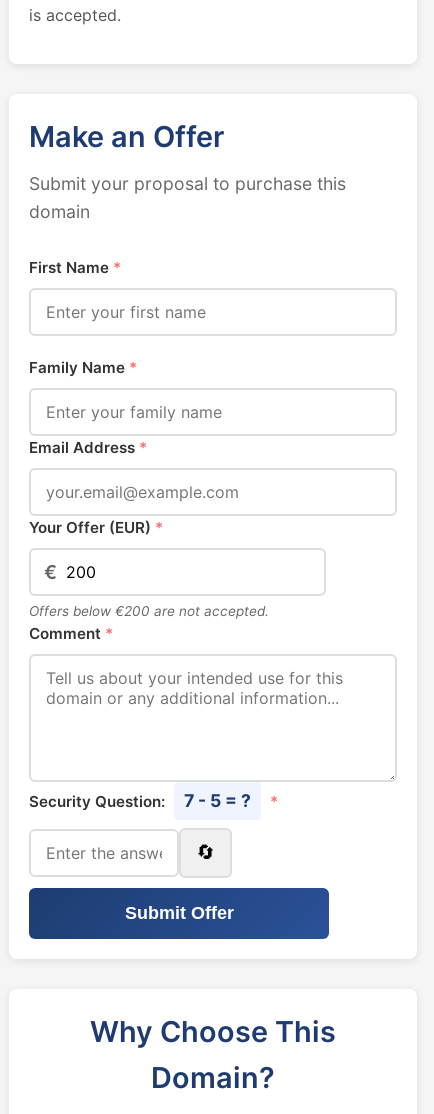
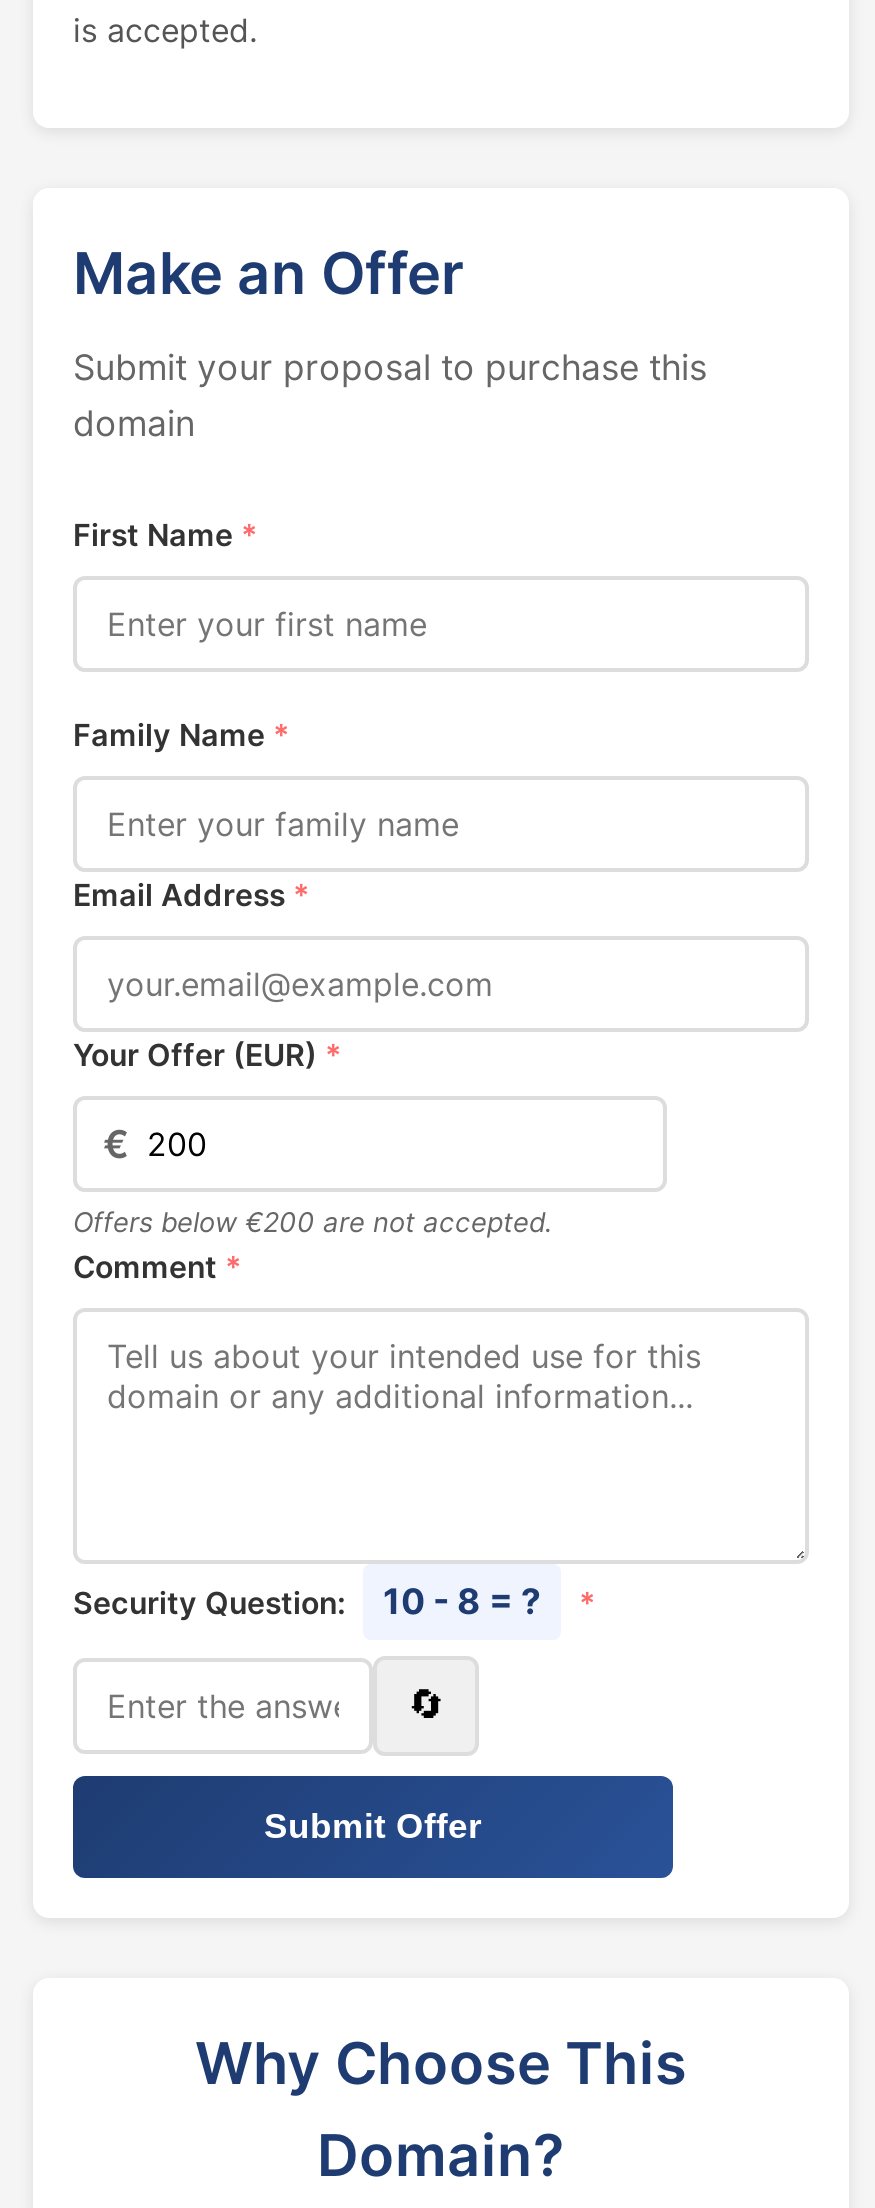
- 7 - 5 = ?
+ 10 - 8 = ?
